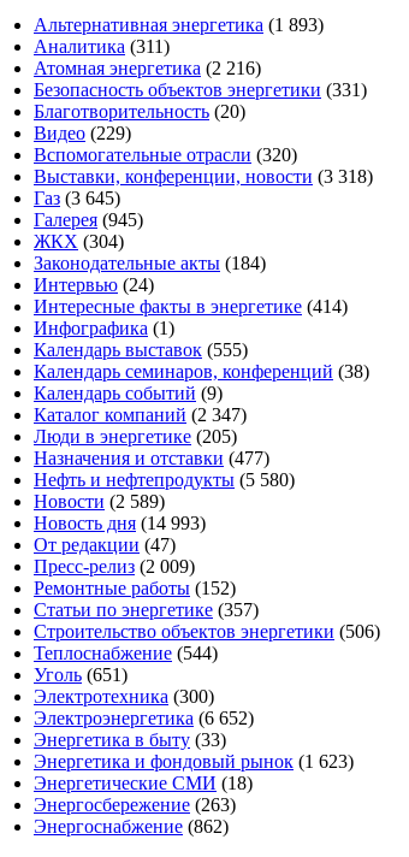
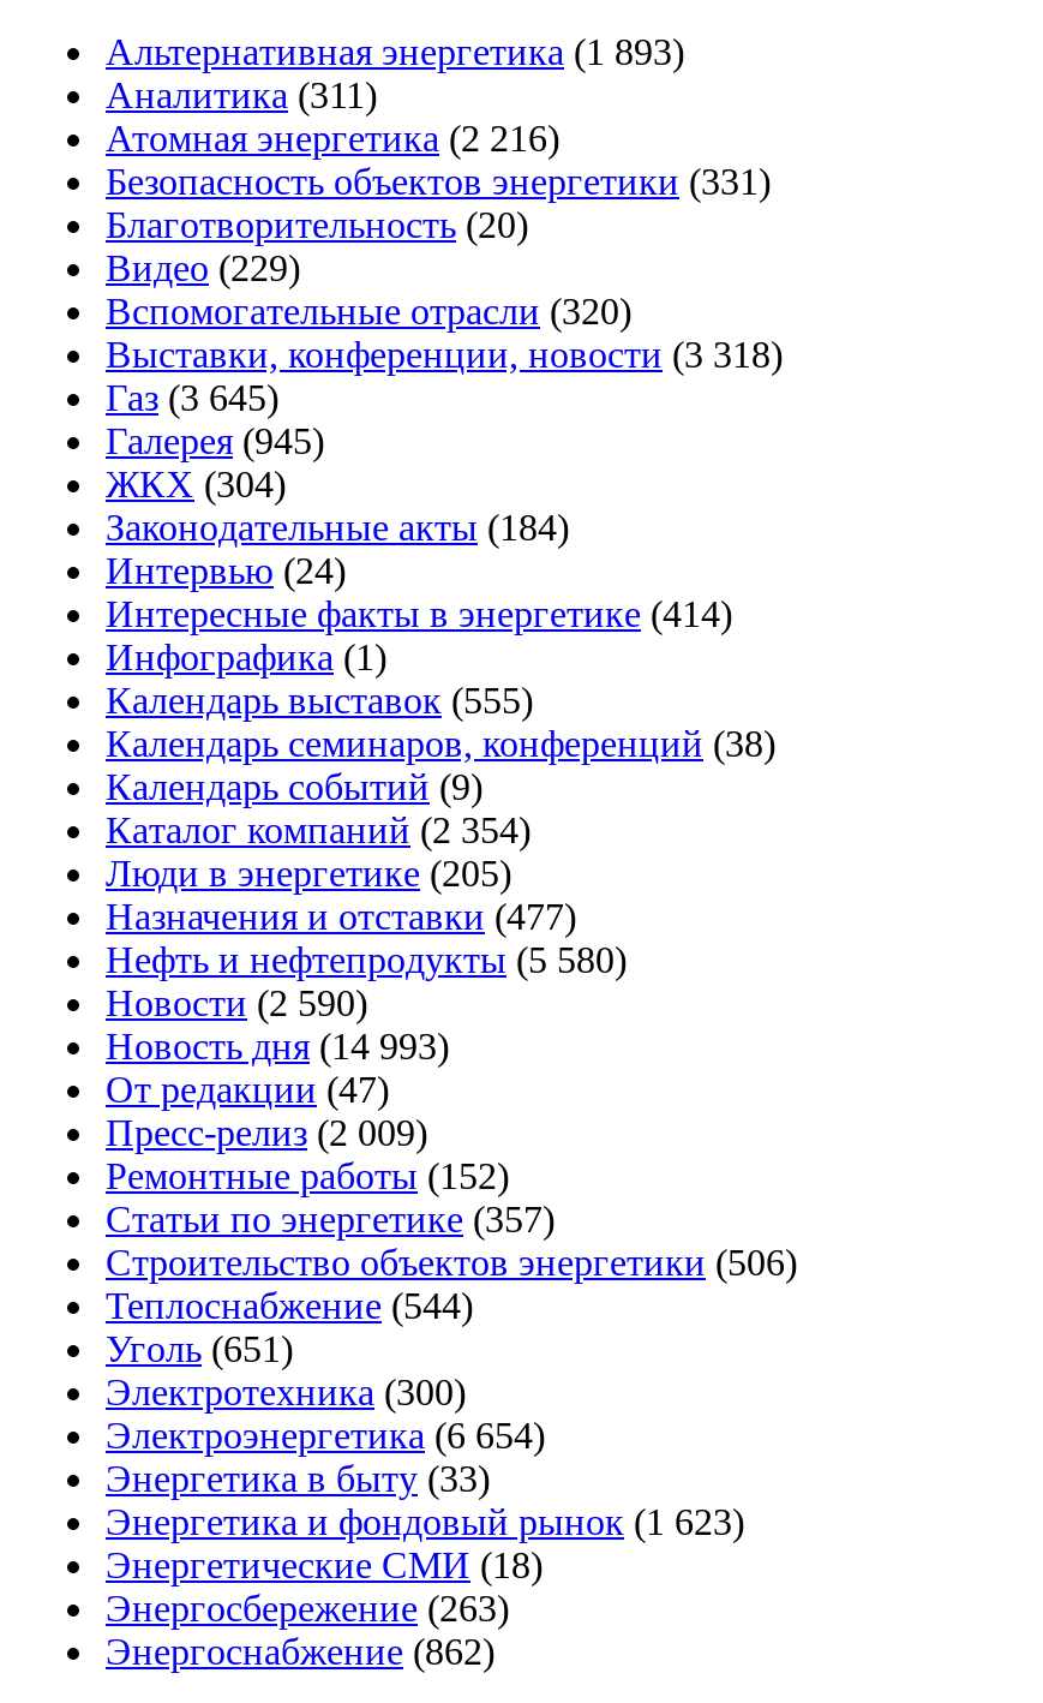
- Каталог компаний (2 347)
+ Каталог компаний (2 354)

- Новости (2 589)
+ Новости (2 590)

- Электроэнергетика (6 652)
+ Электроэнергетика (6 654)
